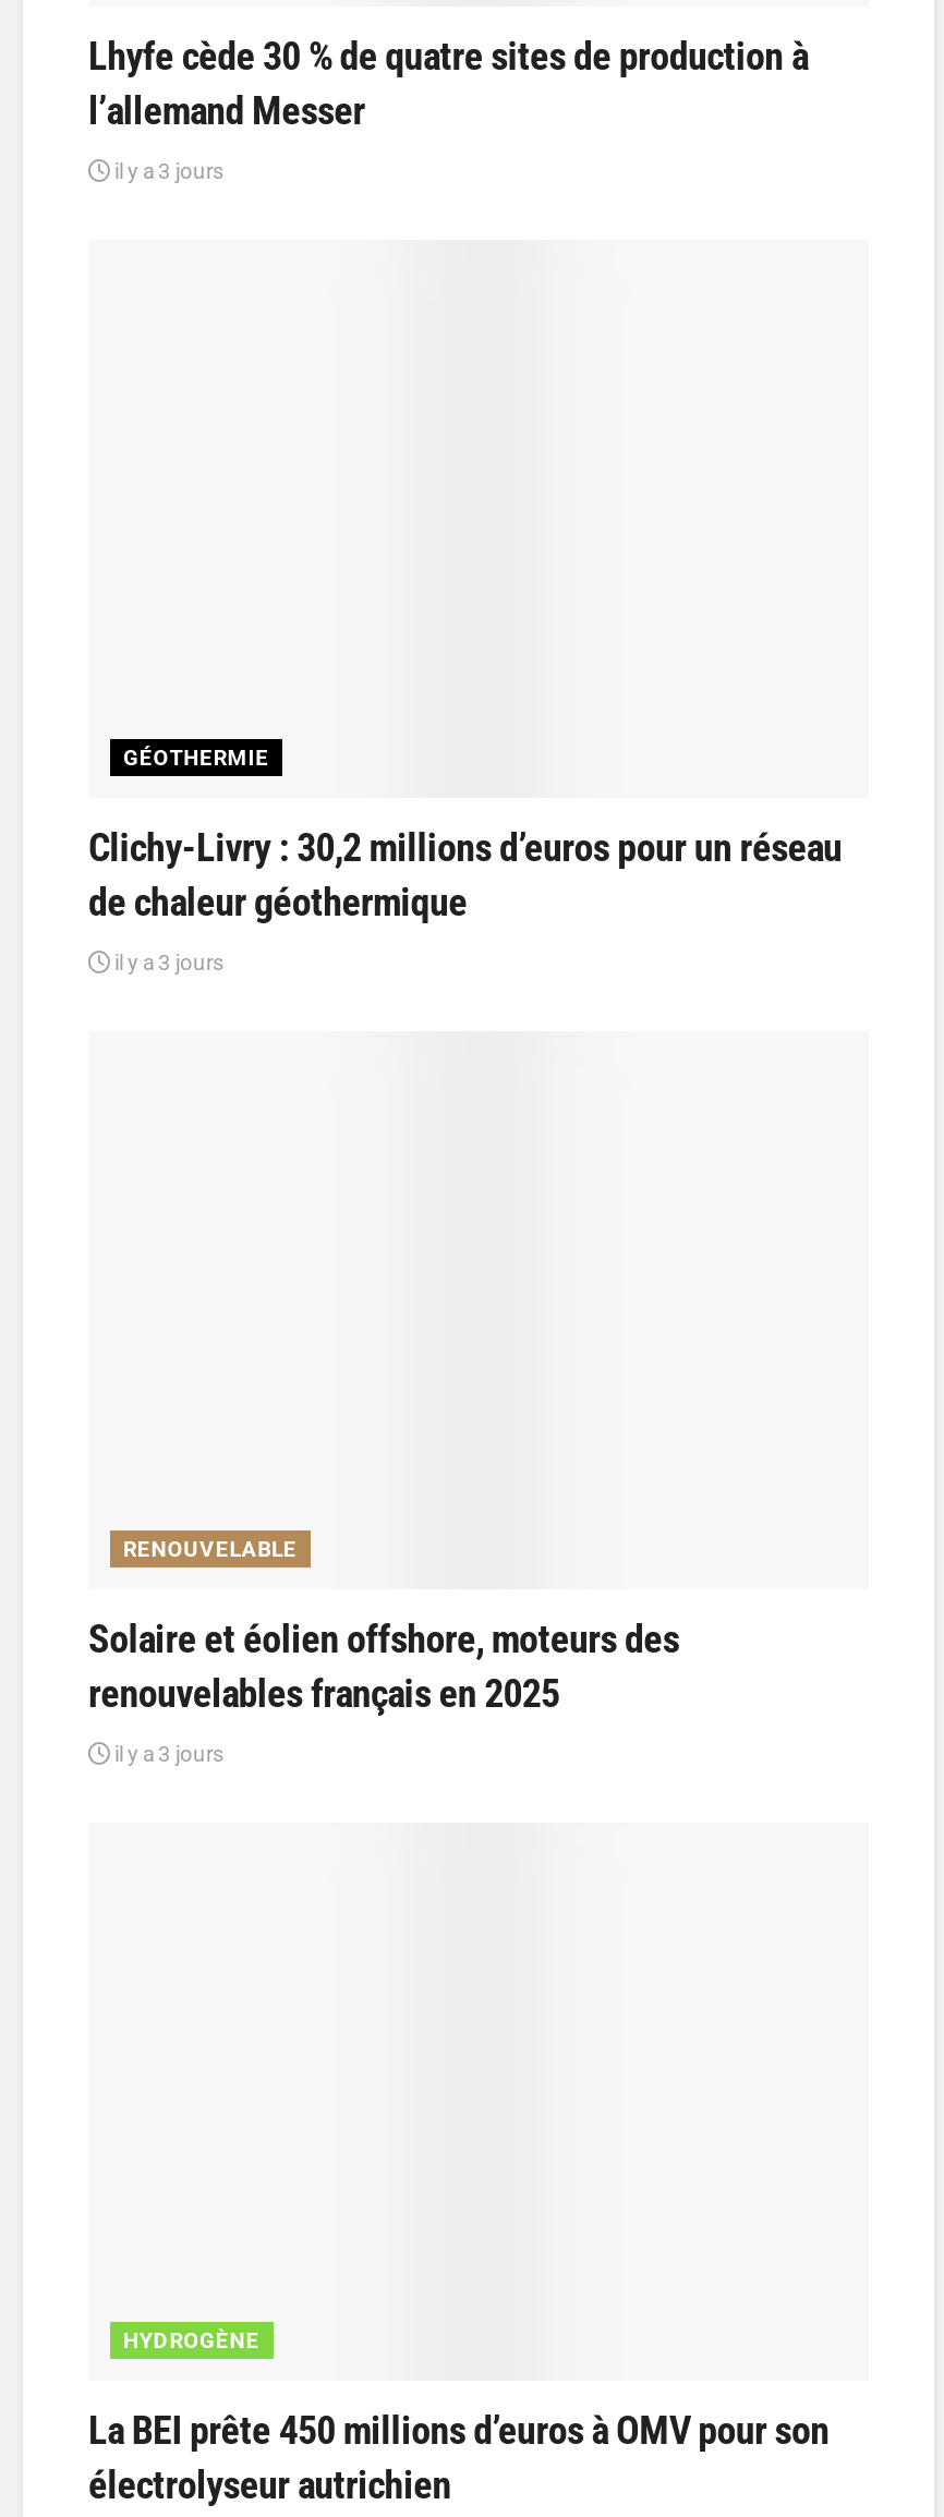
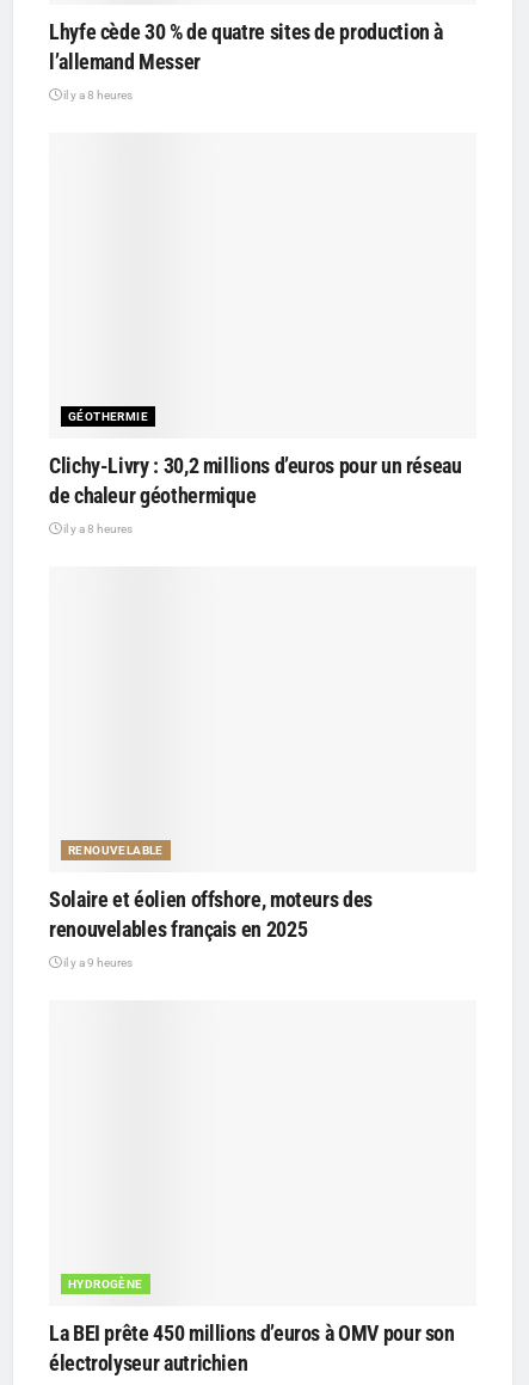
- il y a 3 jours
+ il y a 8 heures

- il y a 3 jours
+ il y a 8 heures

- il y a 3 jours
+ il y a 9 heures
